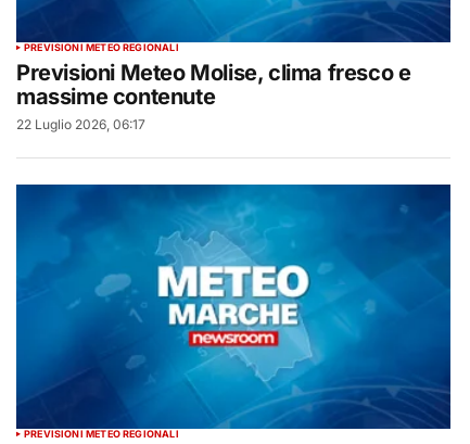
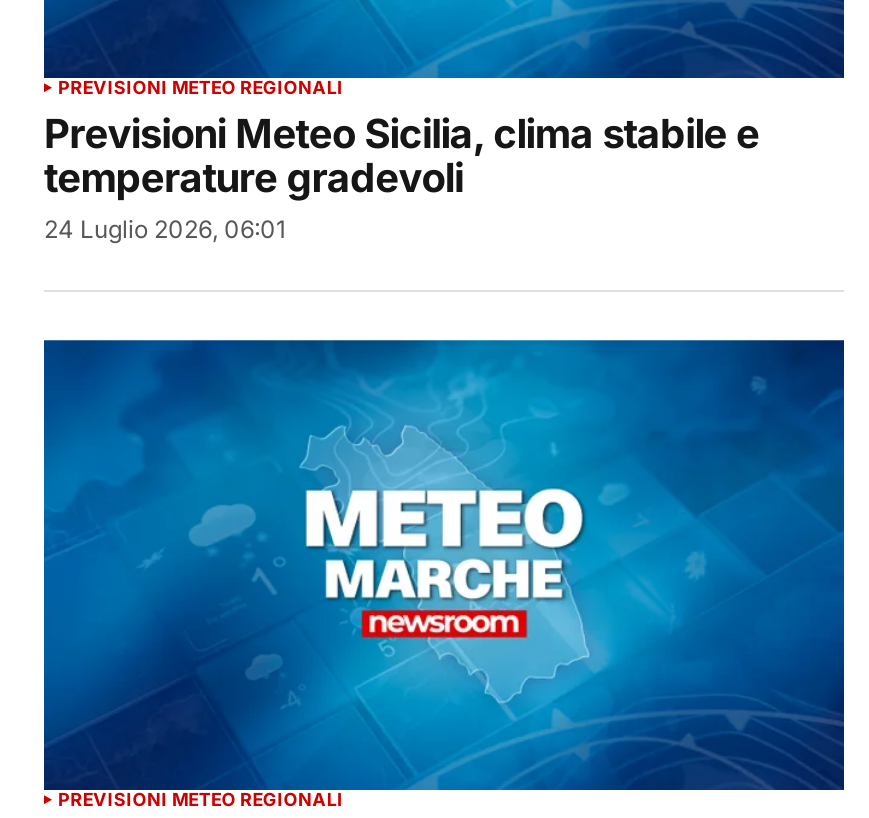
- Previsioni Meteo Molise, clima fresco e
- massime contenute
- 22 Luglio 2026, 06:17
+ Previsioni Meteo Sicilia, clima stabile e
+ temperature gradevoli
+ 24 Luglio 2026, 06:01
